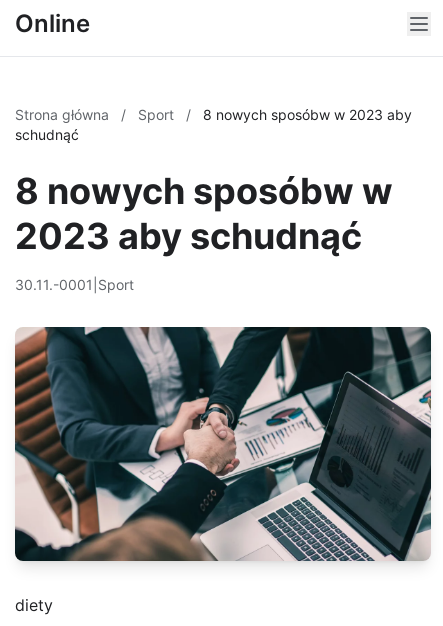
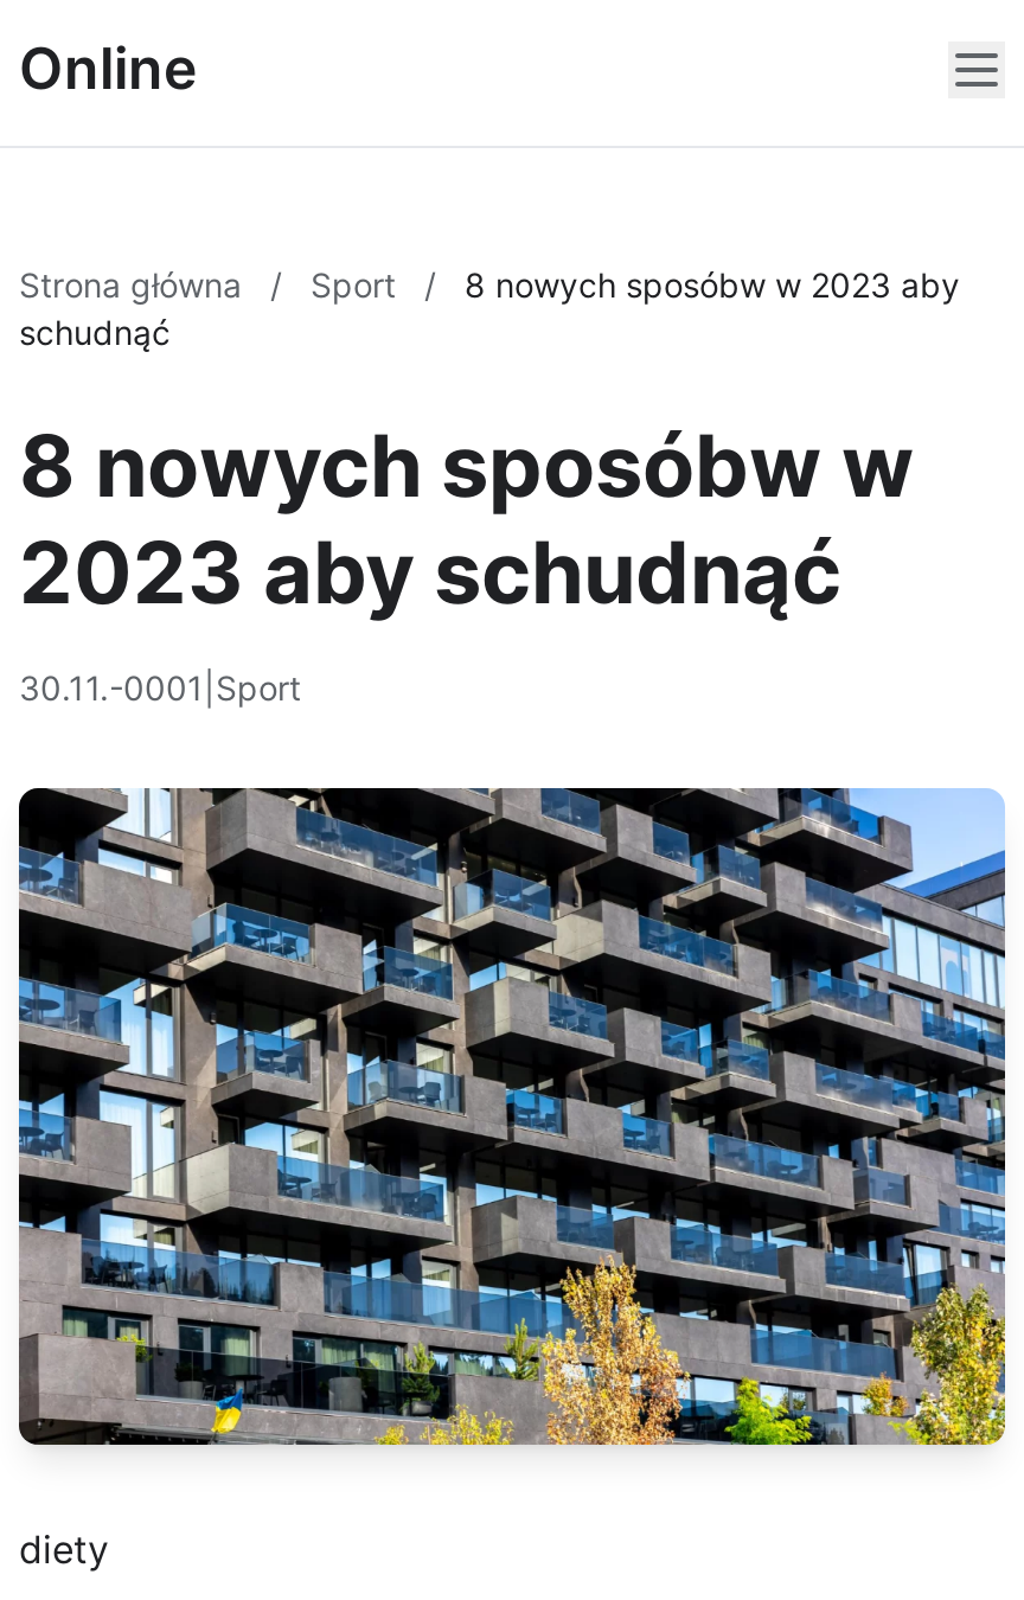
- [image]
+ [image]
